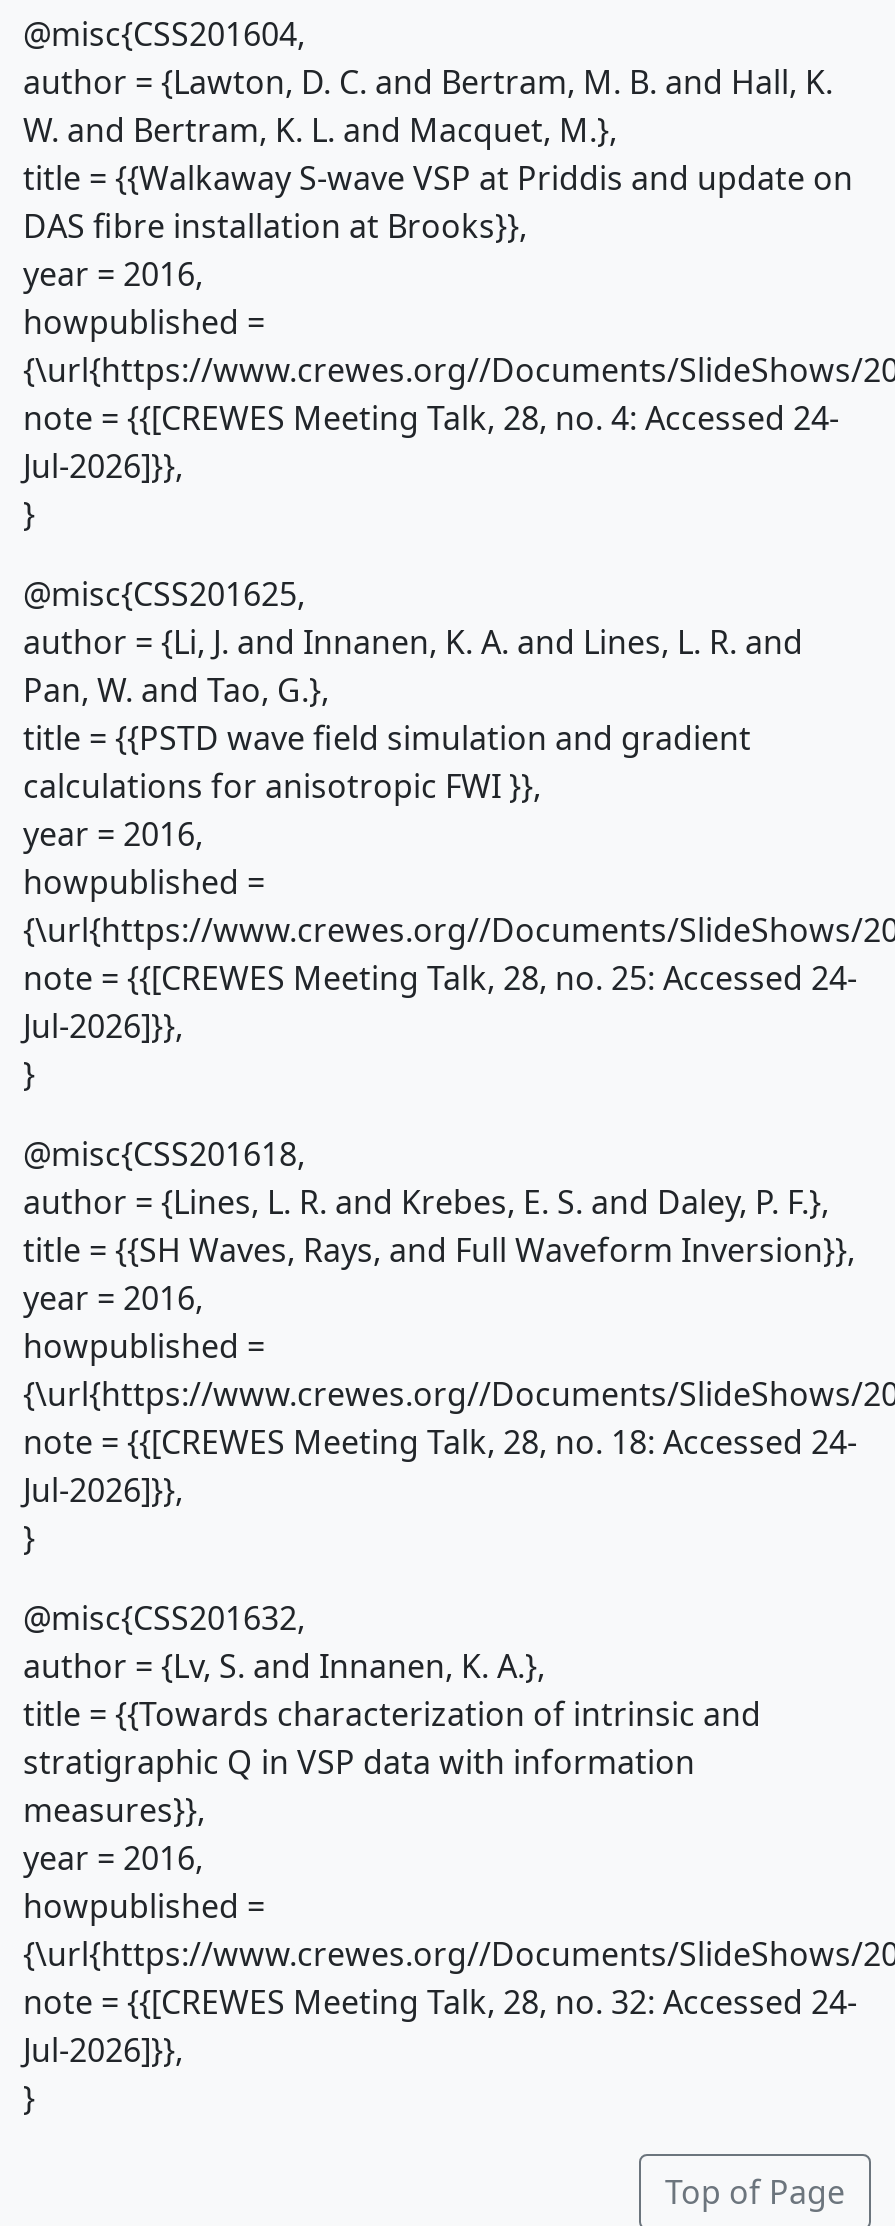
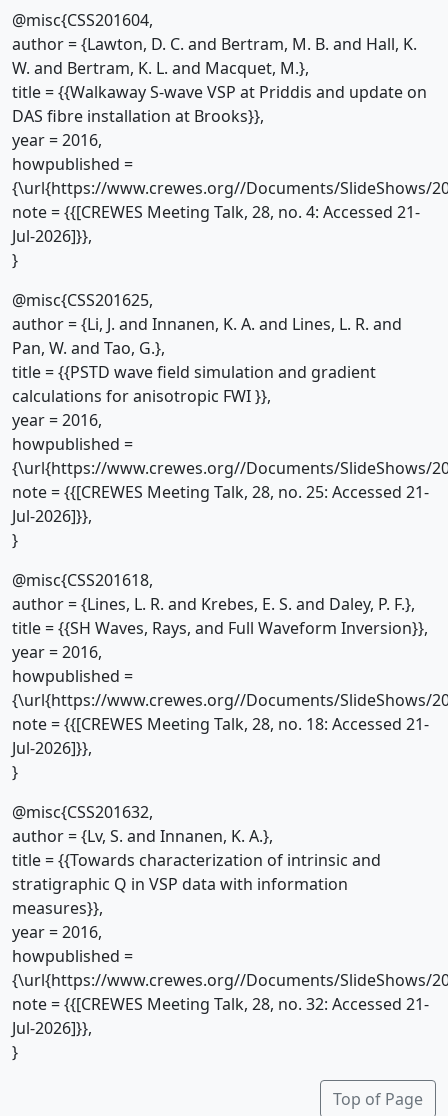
- note = {{[CREWES Meeting Talk, 28, no. 4: Accessed 24-
+ note = {{[CREWES Meeting Talk, 28, no. 4: Accessed 21-

- note = {{[CREWES Meeting Talk, 28, no. 25: Accessed 24-
+ note = {{[CREWES Meeting Talk, 28, no. 25: Accessed 21-

- note = {{[CREWES Meeting Talk, 28, no. 18: Accessed 24-
+ note = {{[CREWES Meeting Talk, 28, no. 18: Accessed 21-

- note = {{[CREWES Meeting Talk, 28, no. 32: Accessed 24-
+ note = {{[CREWES Meeting Talk, 28, no. 32: Accessed 21-
